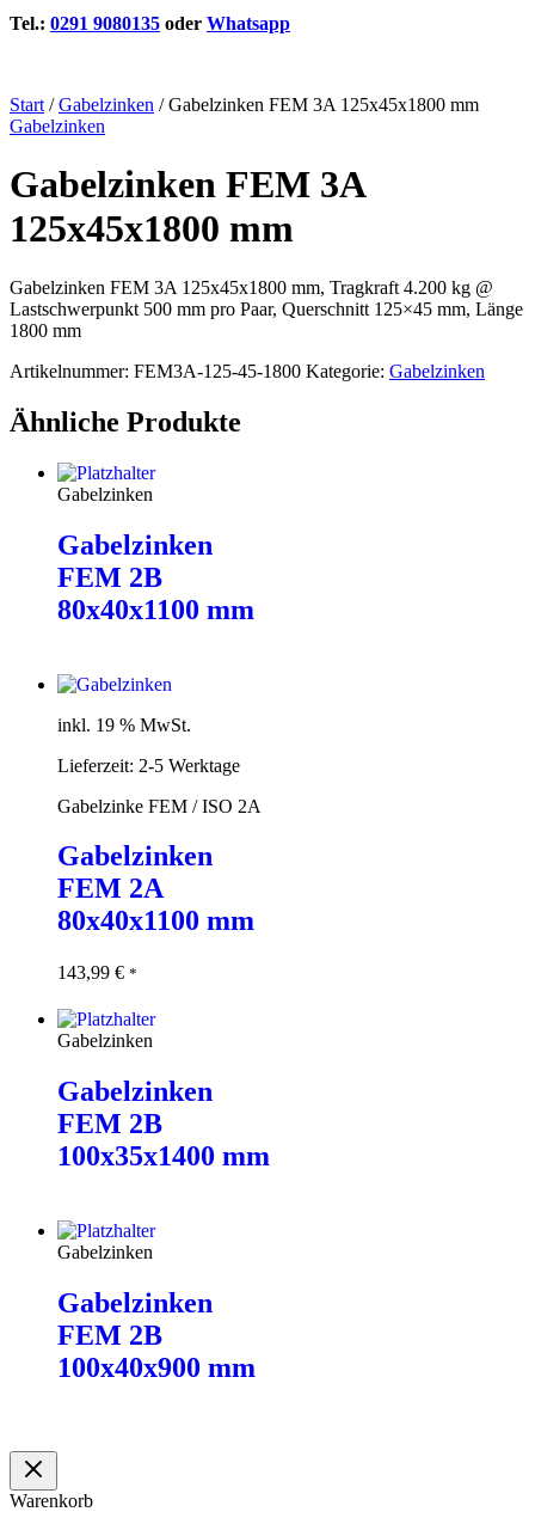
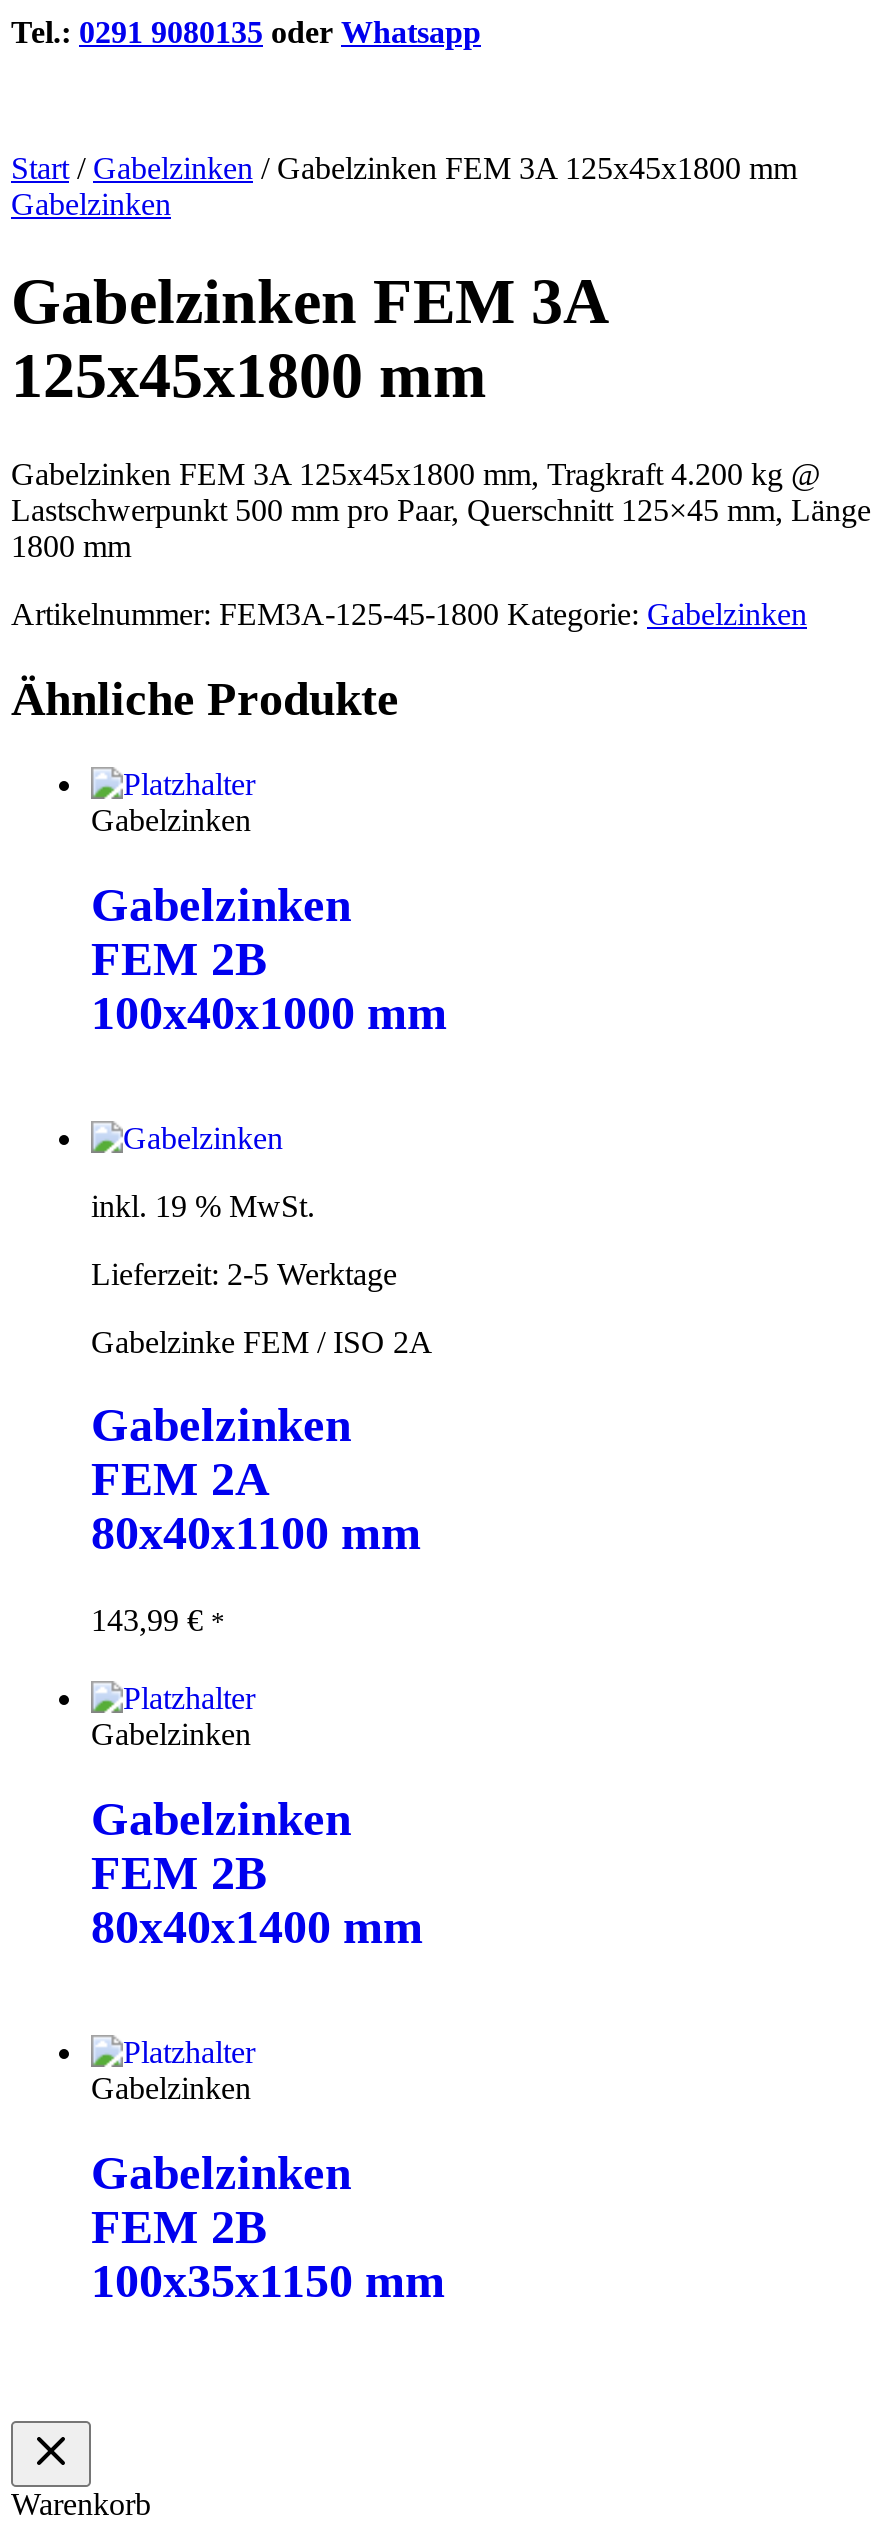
- 80x40x1100 mm
+ 100x40x1000 mm

- 100x35x1400 mm
+ 80x40x1400 mm

- 100x40x900 mm
+ 100x35x1150 mm
